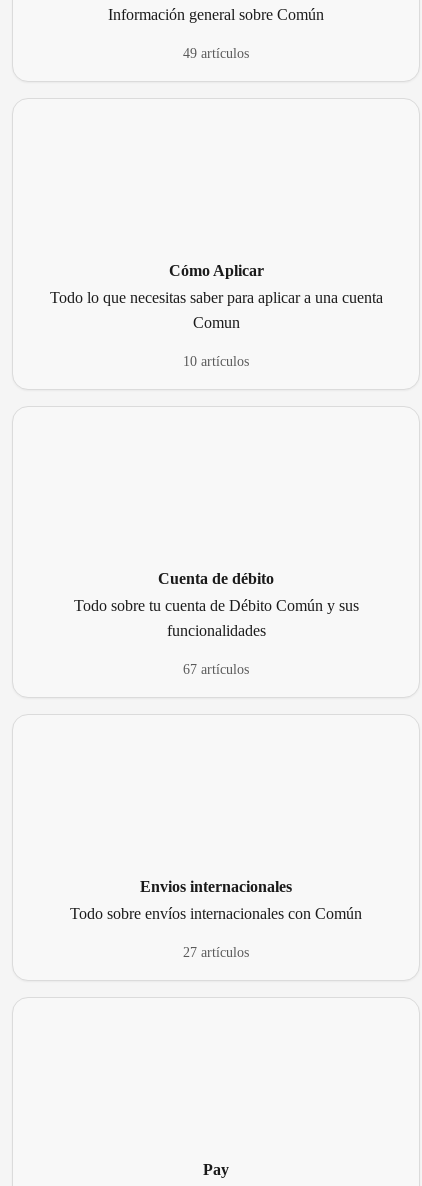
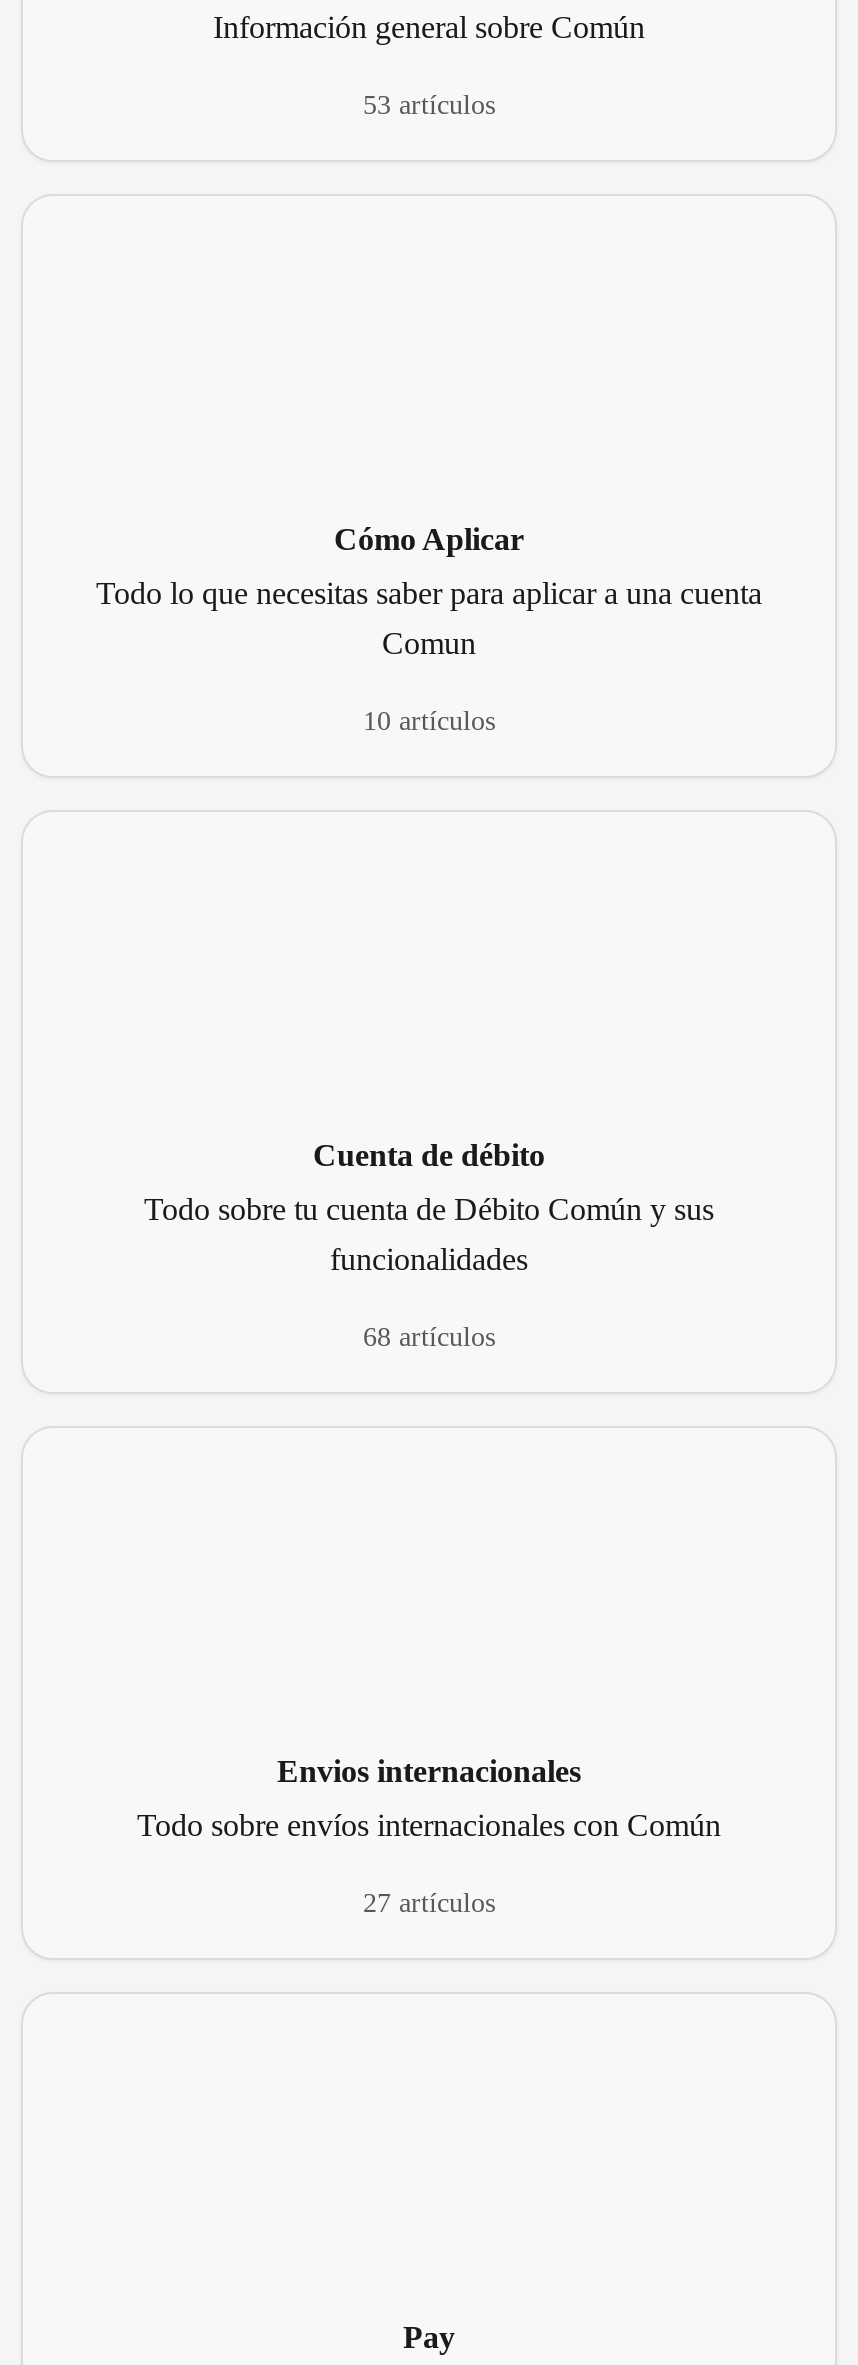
- 49 artículos
+ 53 artículos

- 67 artículos
+ 68 artículos
